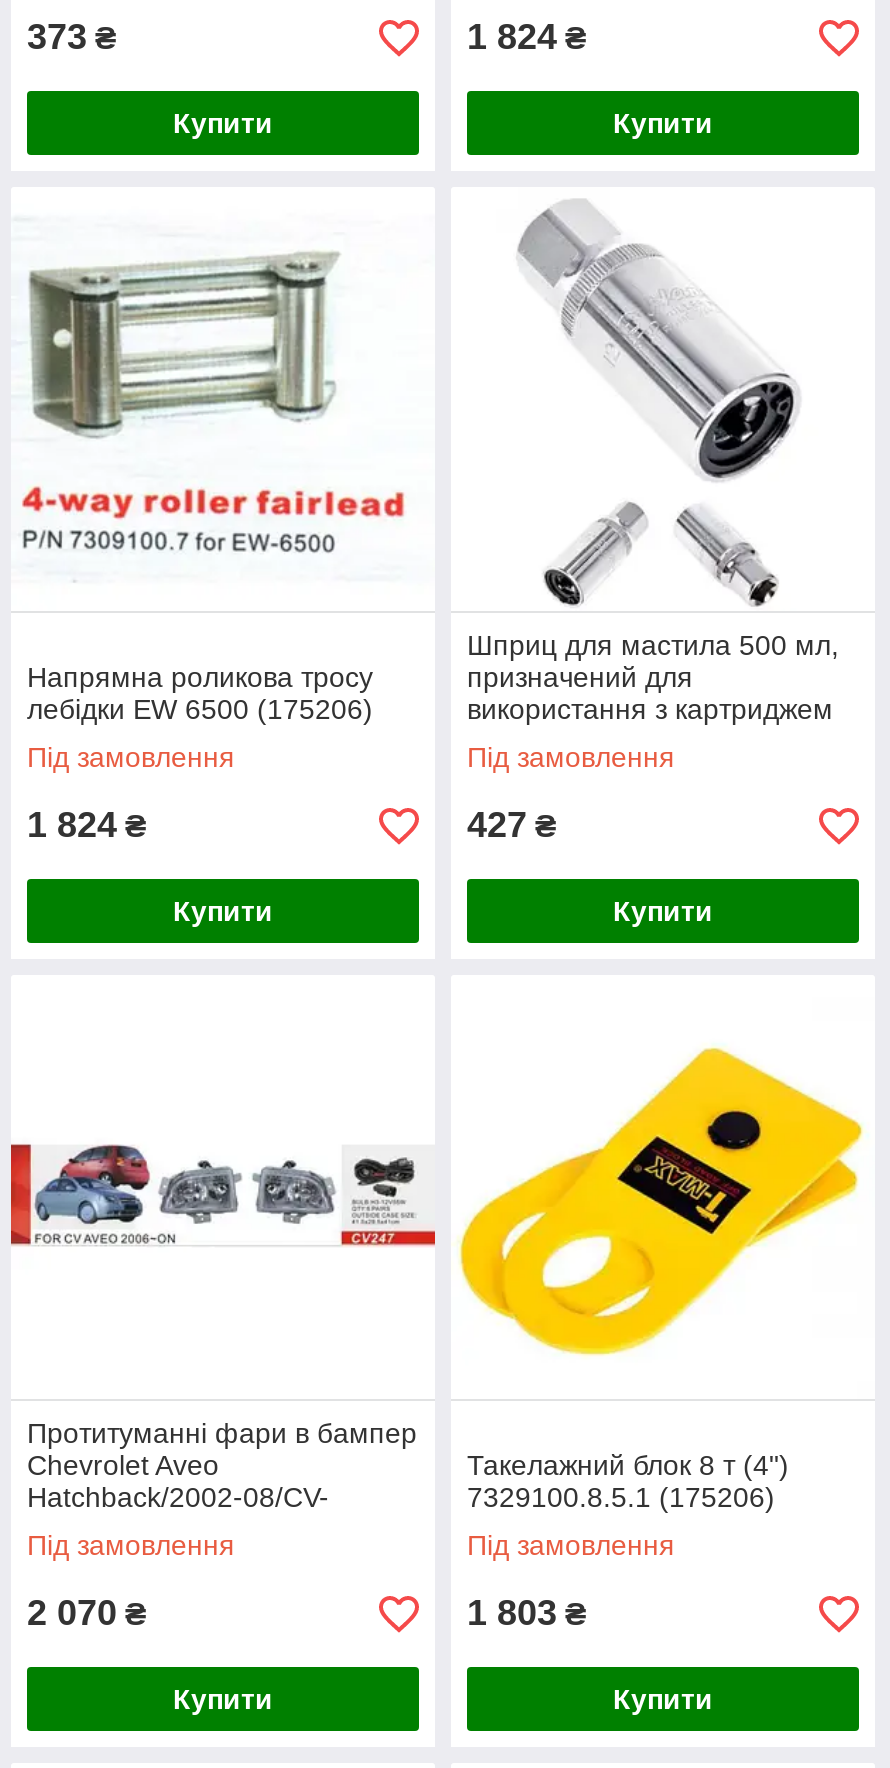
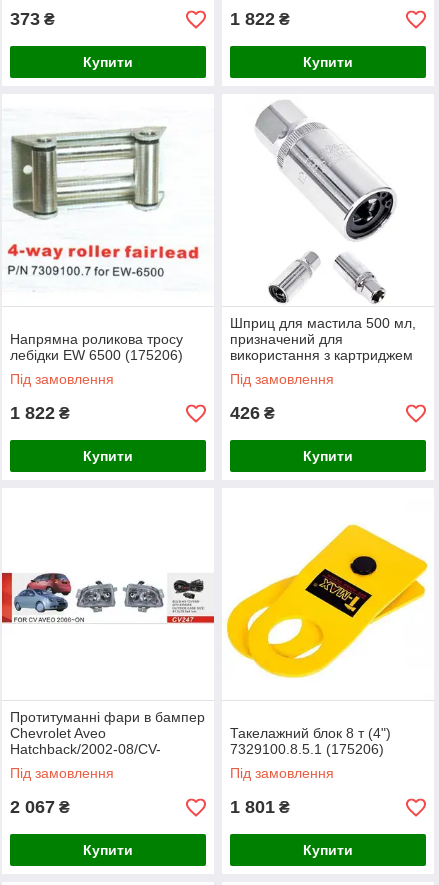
- 1 824 ₴
+ 1 822 ₴

- 1 824 ₴
+ 1 822 ₴

- 427 ₴
+ 426 ₴

- 2 070 ₴
+ 2 067 ₴

- 1 803 ₴
+ 1 801 ₴
